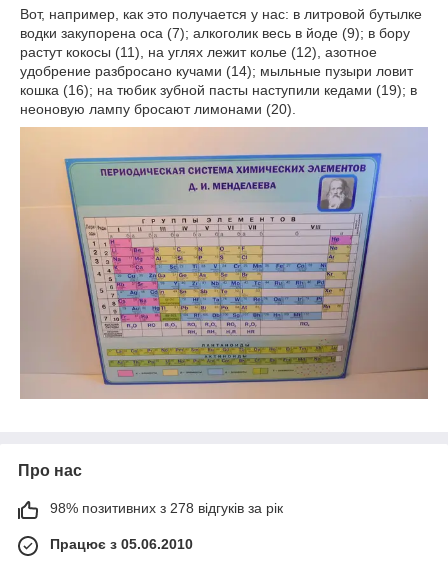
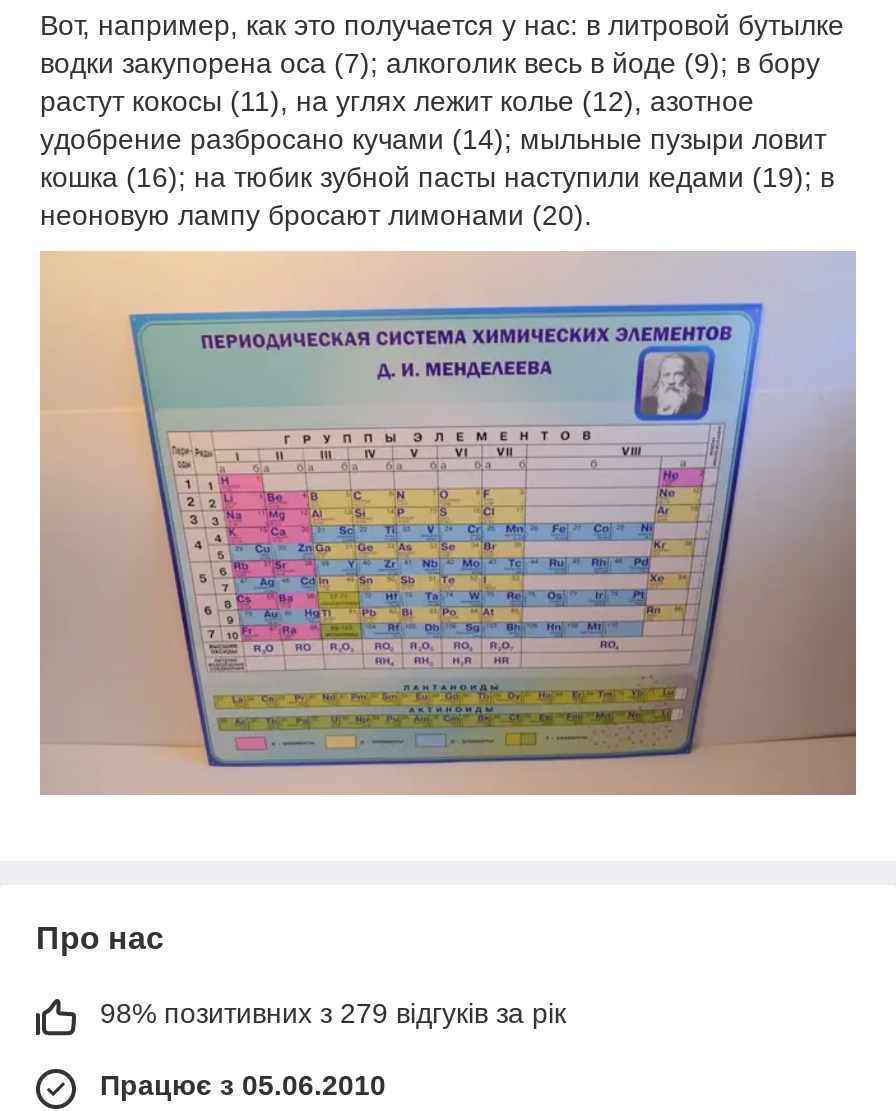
- 98% позитивних з 278 відгуків за рік
+ 98% позитивних з 279 відгуків за рік
